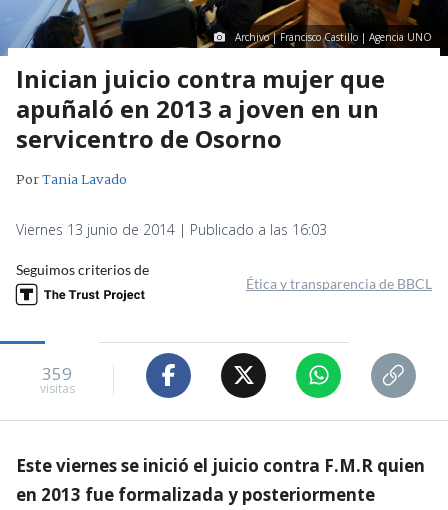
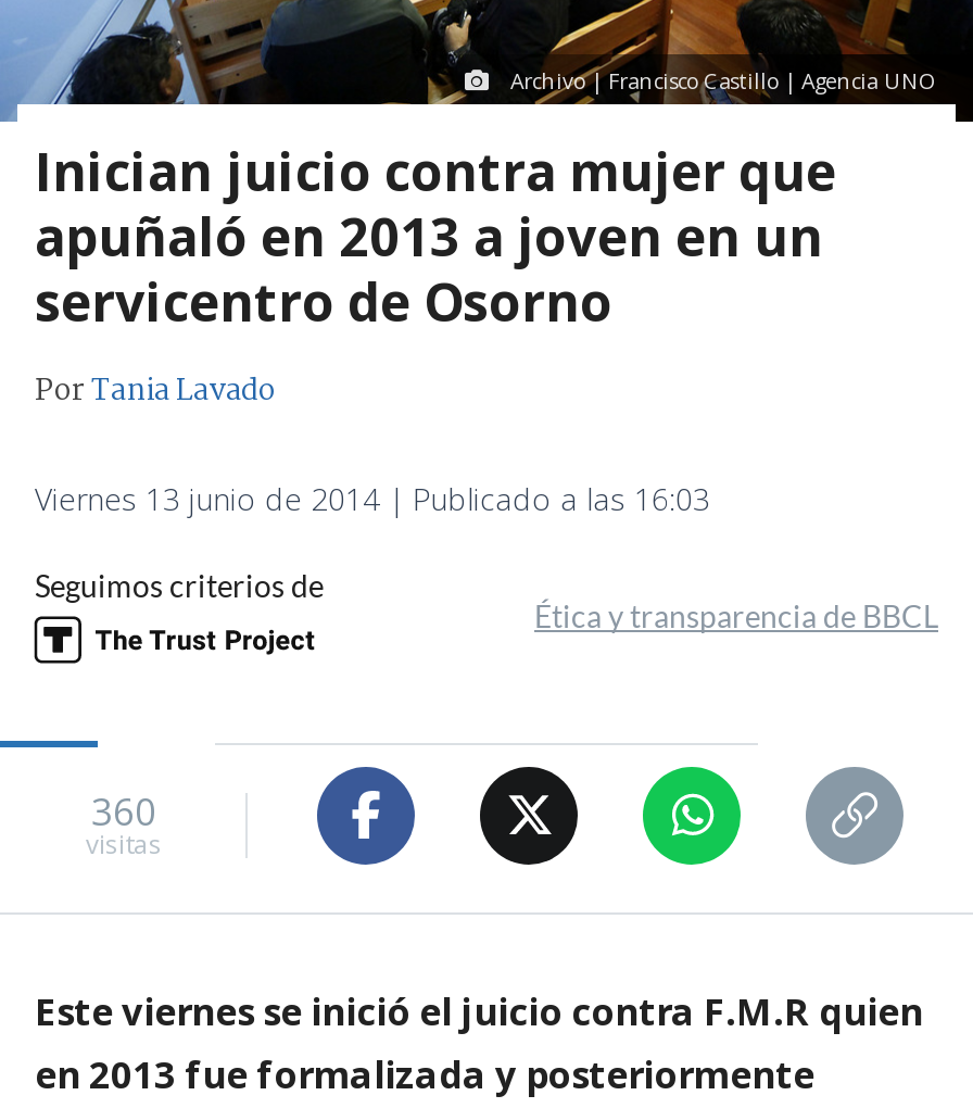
- 359
+ 360
